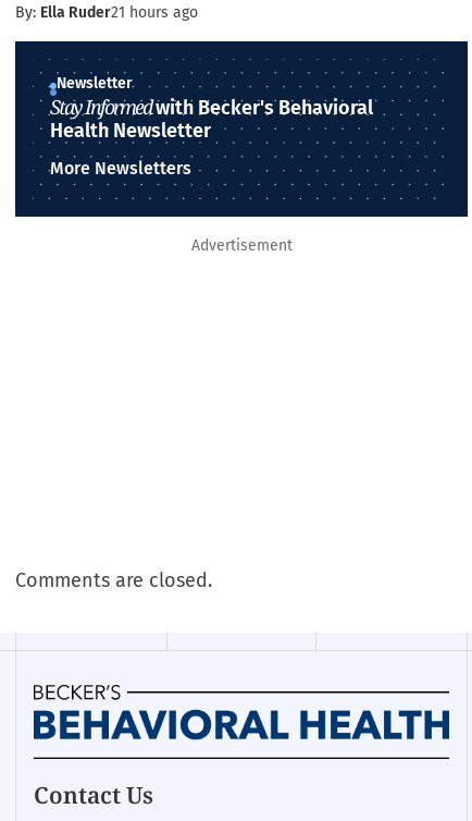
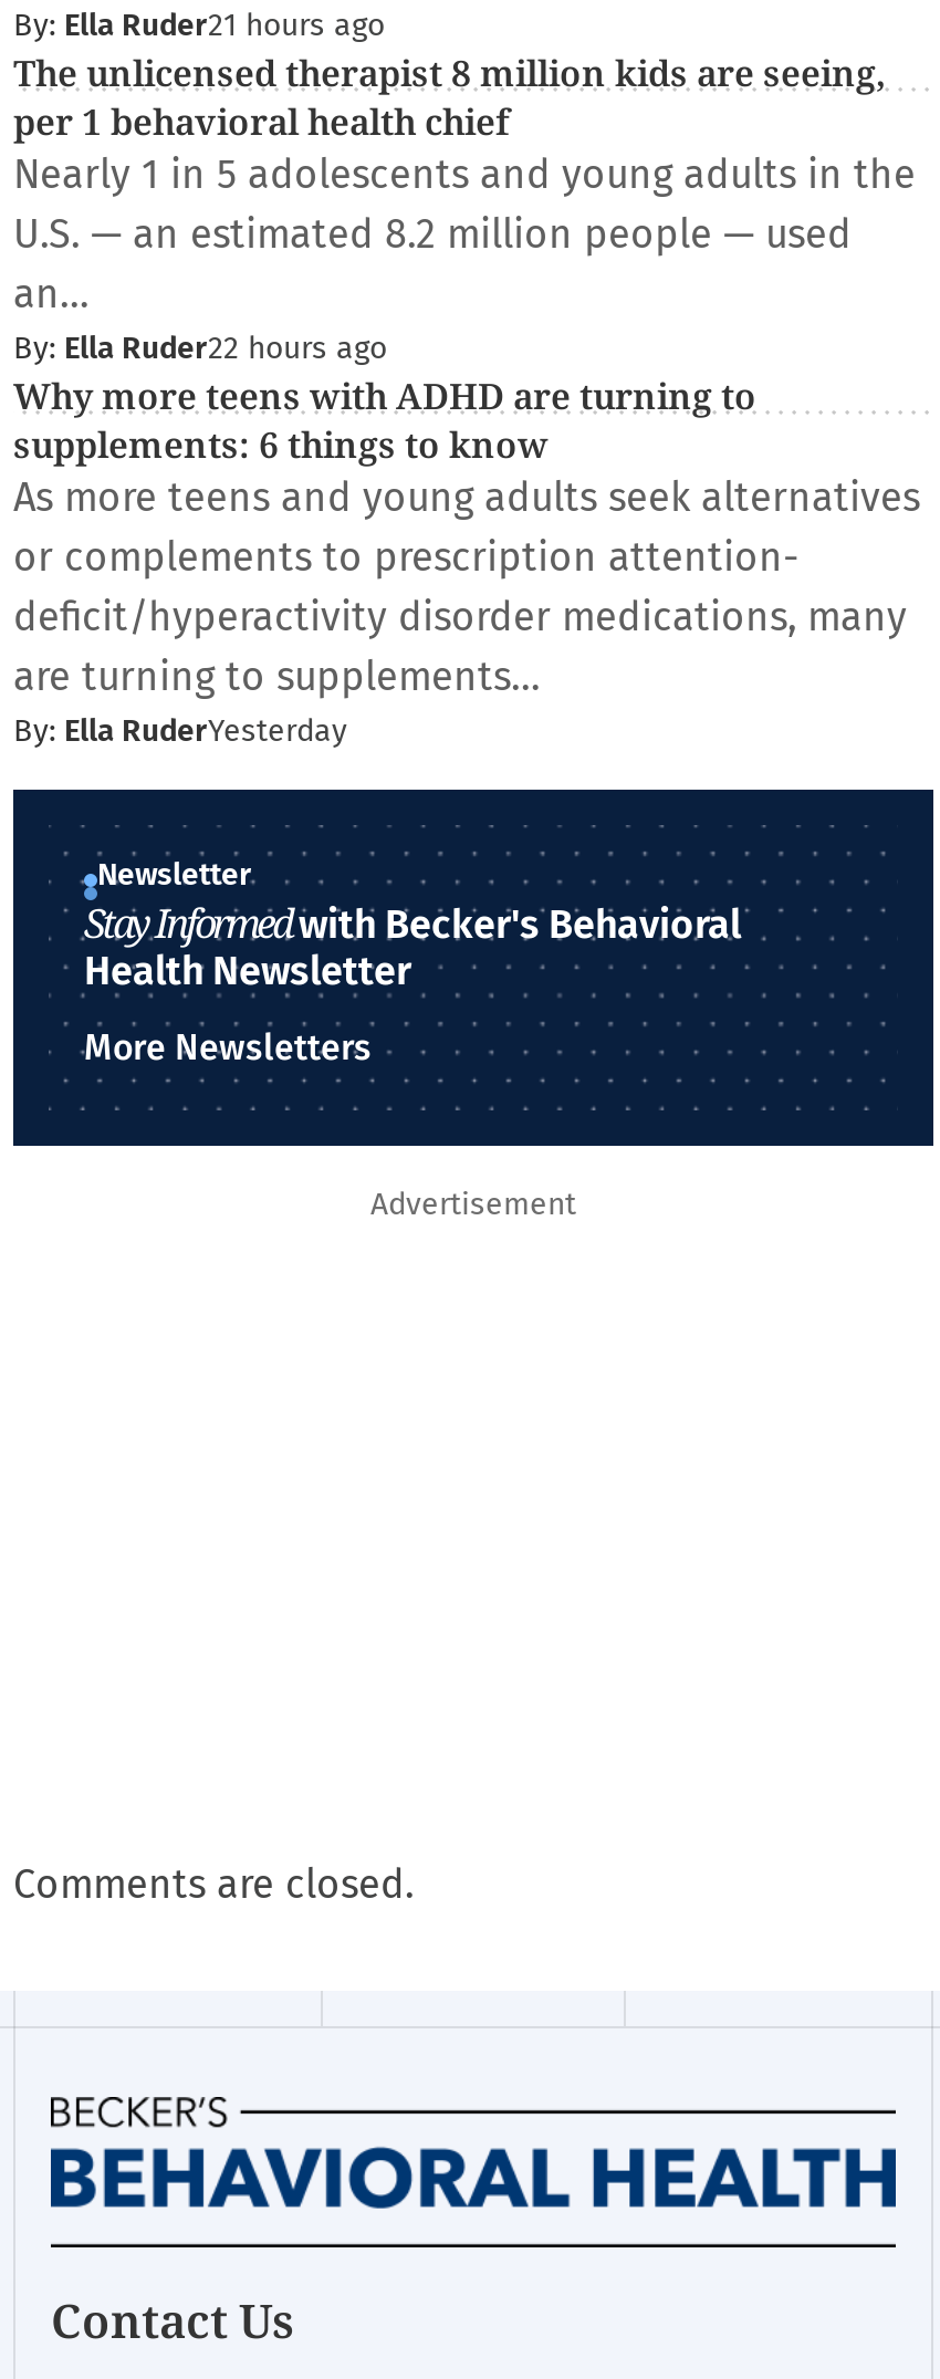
+ The unlicensed therapist 8 million kids are seeing,
+ per 1 behavioral health chief
+ Nearly 1 in 5 adolescents and young adults in the
+ U.S. — an estimated 8.2 million people — used
+ an…
+ By: Ella Ruder22 hours ago
+ Why more teens with ADHD are turning to
+ supplements: 6 things to know
+ As more teens and young adults seek alternatives
+ or complements to prescription attention-
+ deficit/hyperactivity disorder medications, many
+ are turning to supplements…
+ By: Ella RuderYesterday
